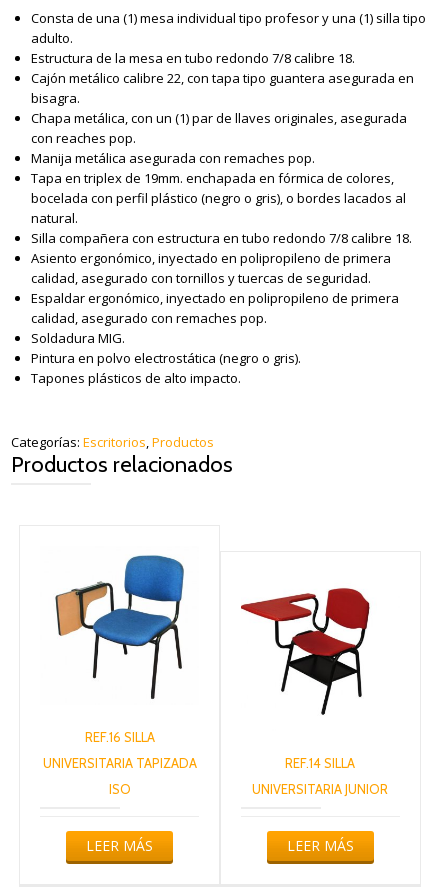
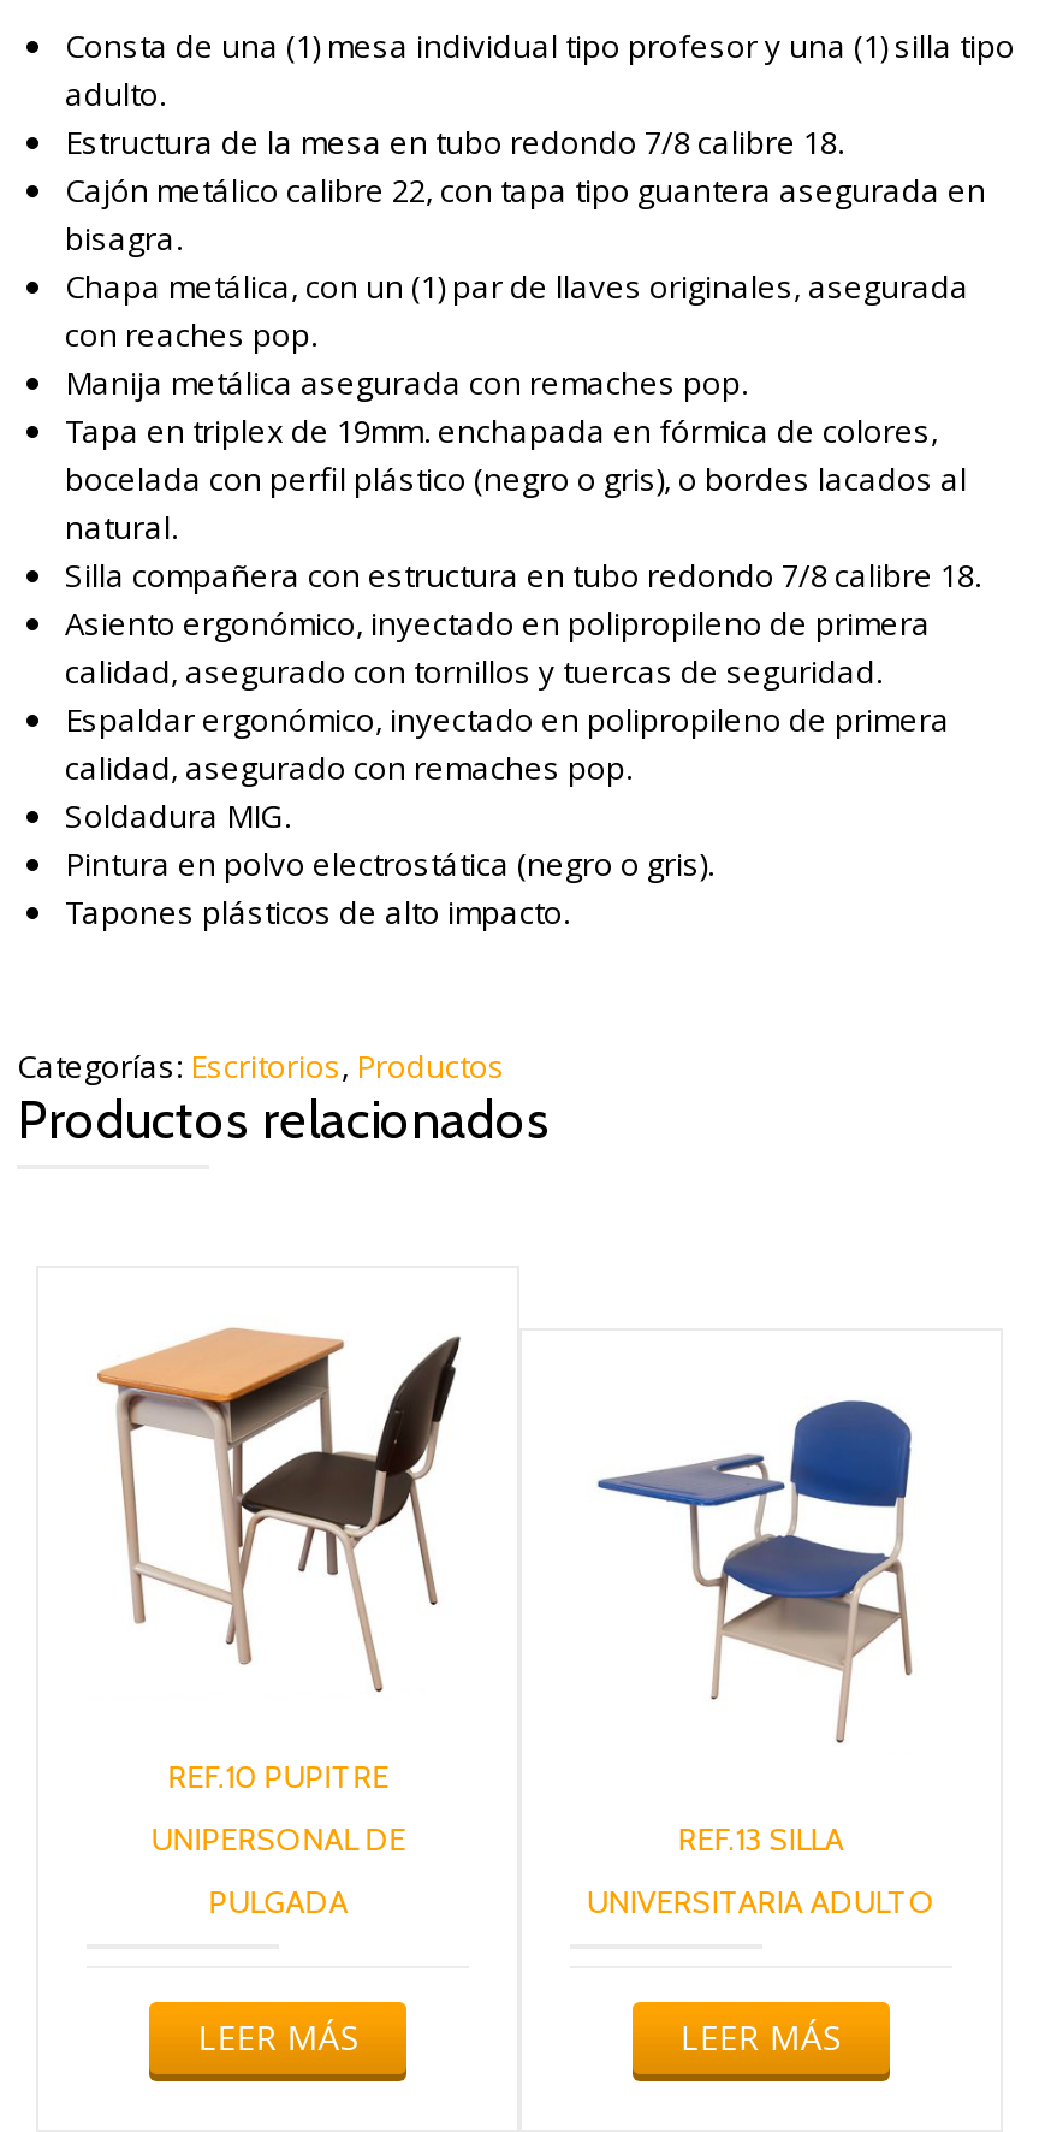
- [image]
- REF.16 SILLA
+ [image]
+ REF.10 PUPITRE

- [image]
- REF.14 SILLA
+ [image]
+ REF.13 SILLA

- UNIVERSITARIA TAPIZADA
+ UNIPERSONAL DE

- ISO
+ PULGADA

- UNIVERSITARIA JUNIOR
+ UNIVERSITARIA ADULTO
